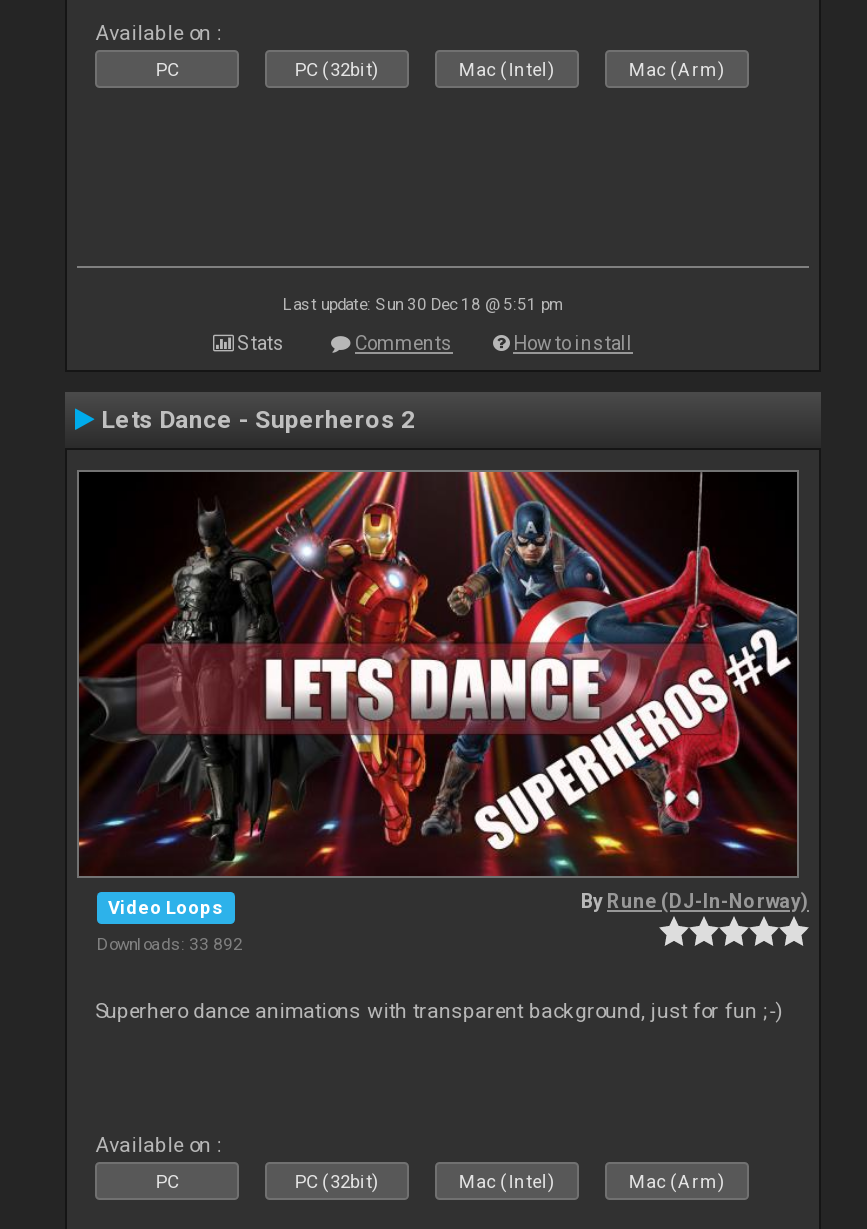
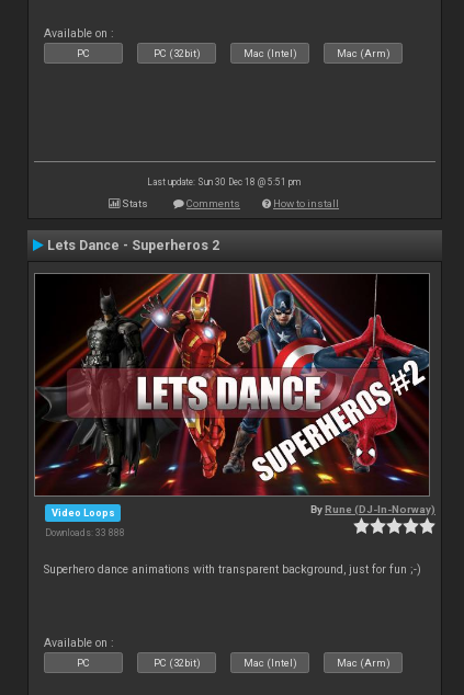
- Downloads: 33 892
+ Downloads: 33 888
